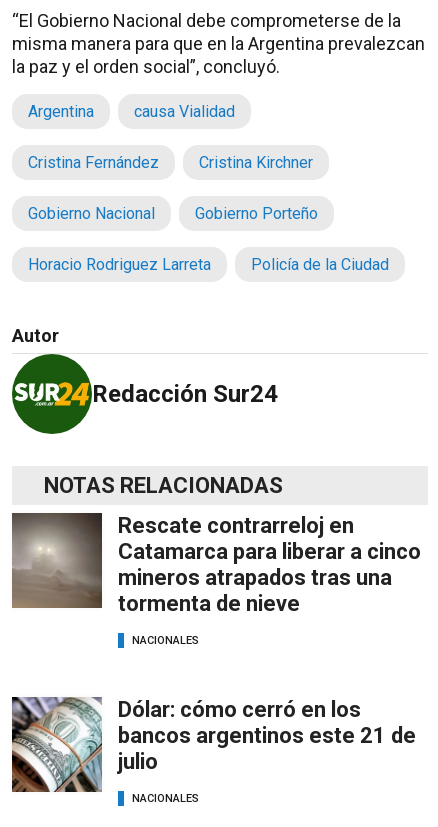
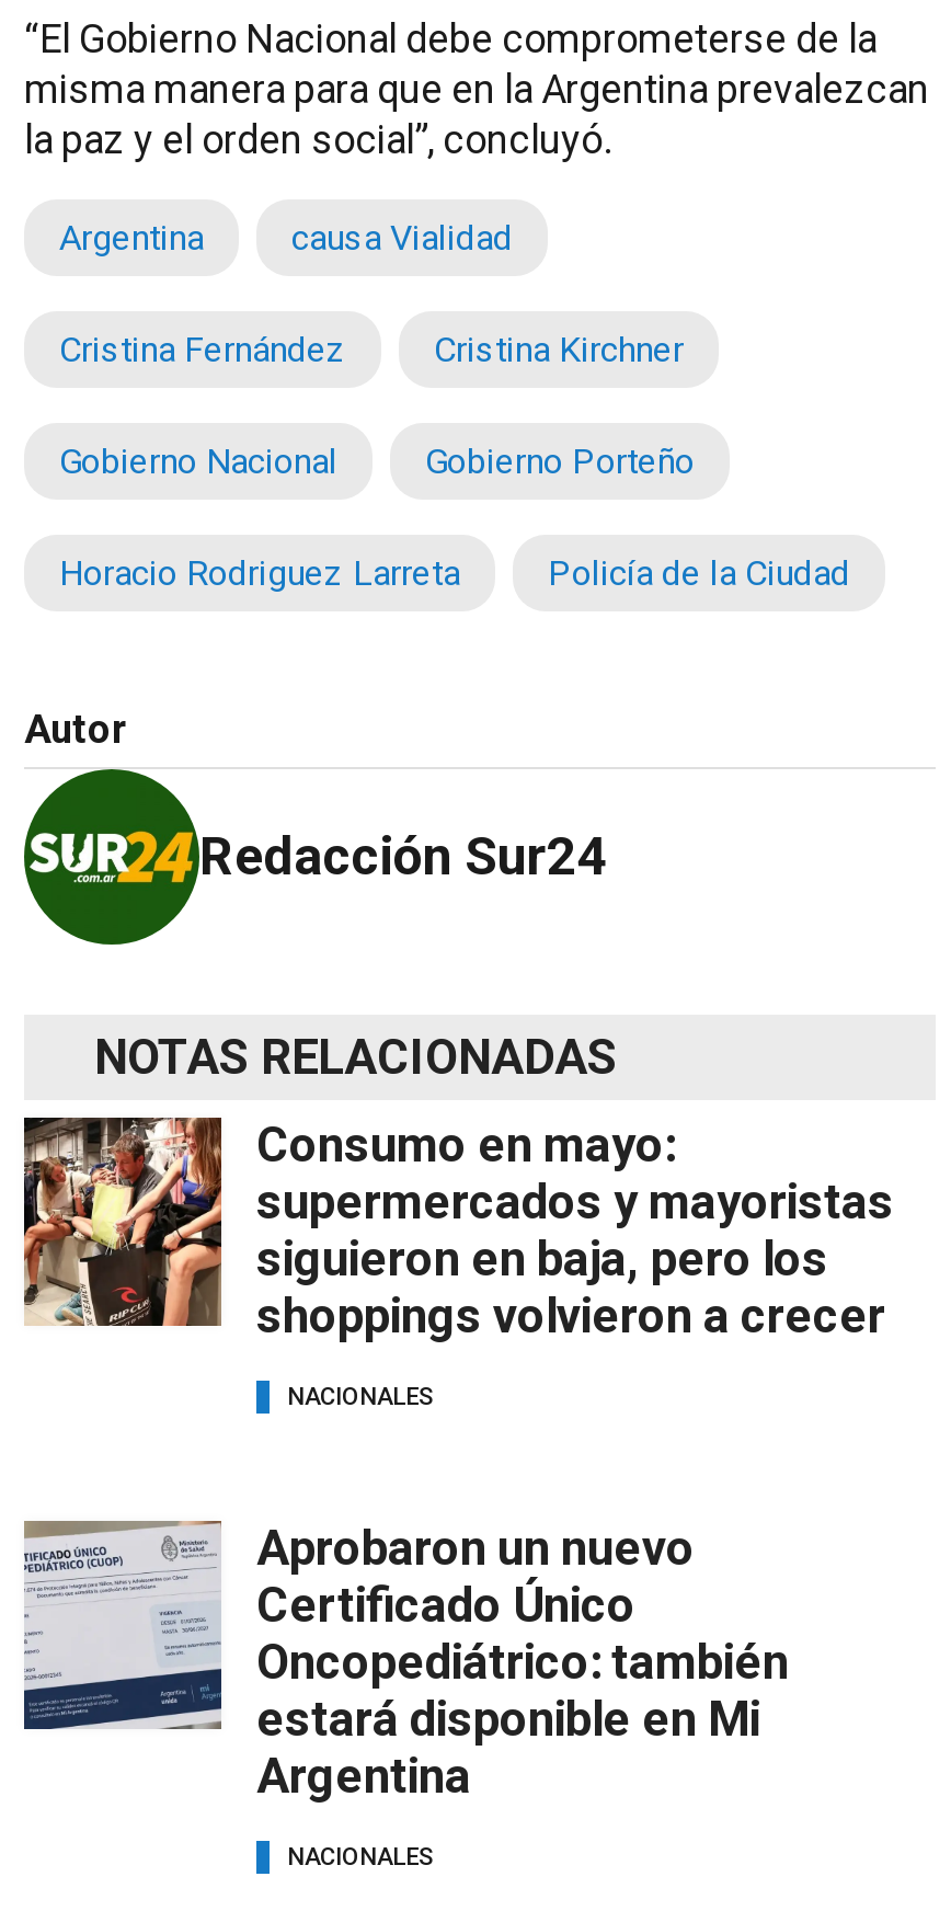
- [image]
- Rescate contrarreloj en
- Catamarca para liberar a cinco
- mineros atrapados tras una
- tormenta de nieve
+ [image]
+ Consumo en mayo:
+ supermercados y mayoristas
+ siguieron en baja, pero los
+ shoppings volvieron a crecer

- [image]
- Dólar: cómo cerró en los
- bancos argentinos este 21 de
- julio
+ [image]
+ Aprobaron un nuevo
+ Certificado Único
+ Oncopediátrico: también
+ estará disponible en Mi
+ Argentina
